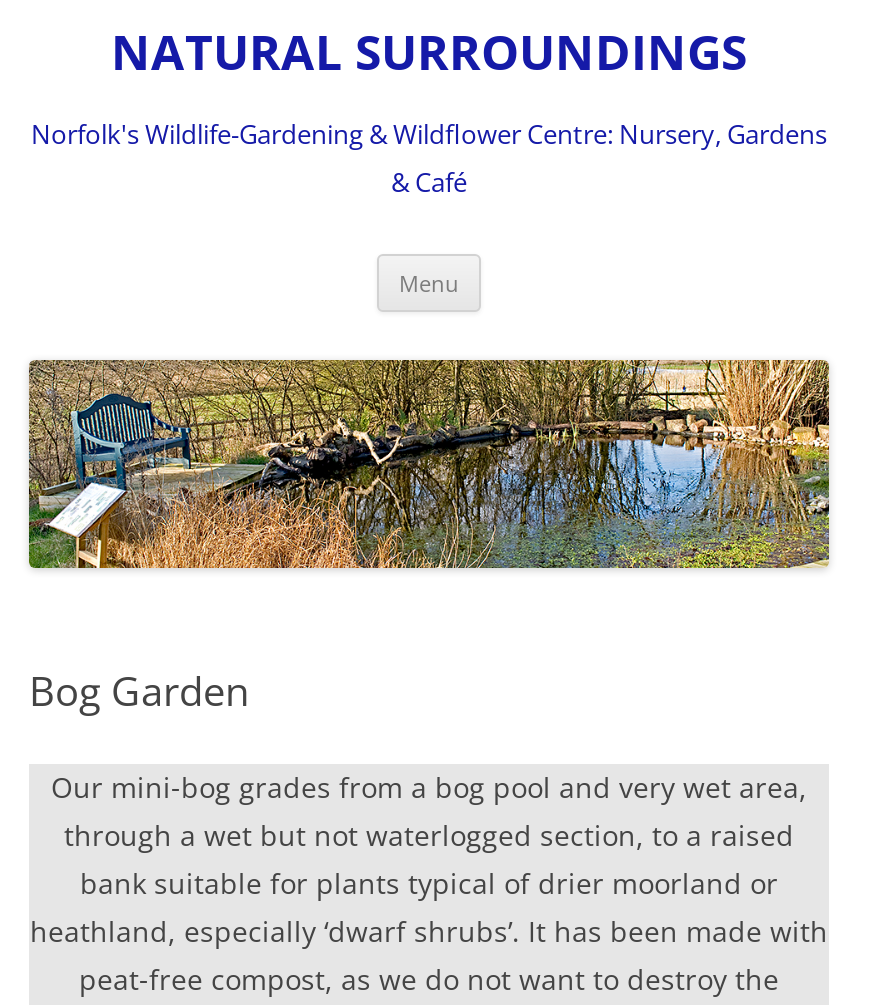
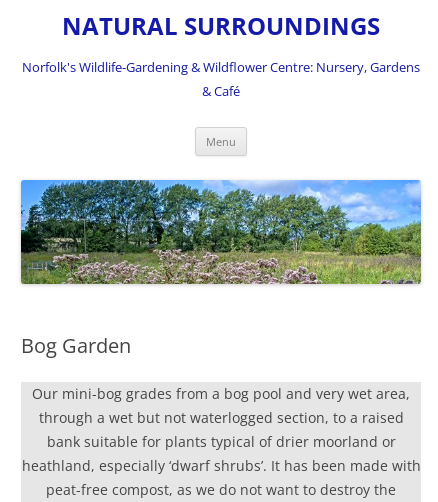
- [image]
+ [image]
